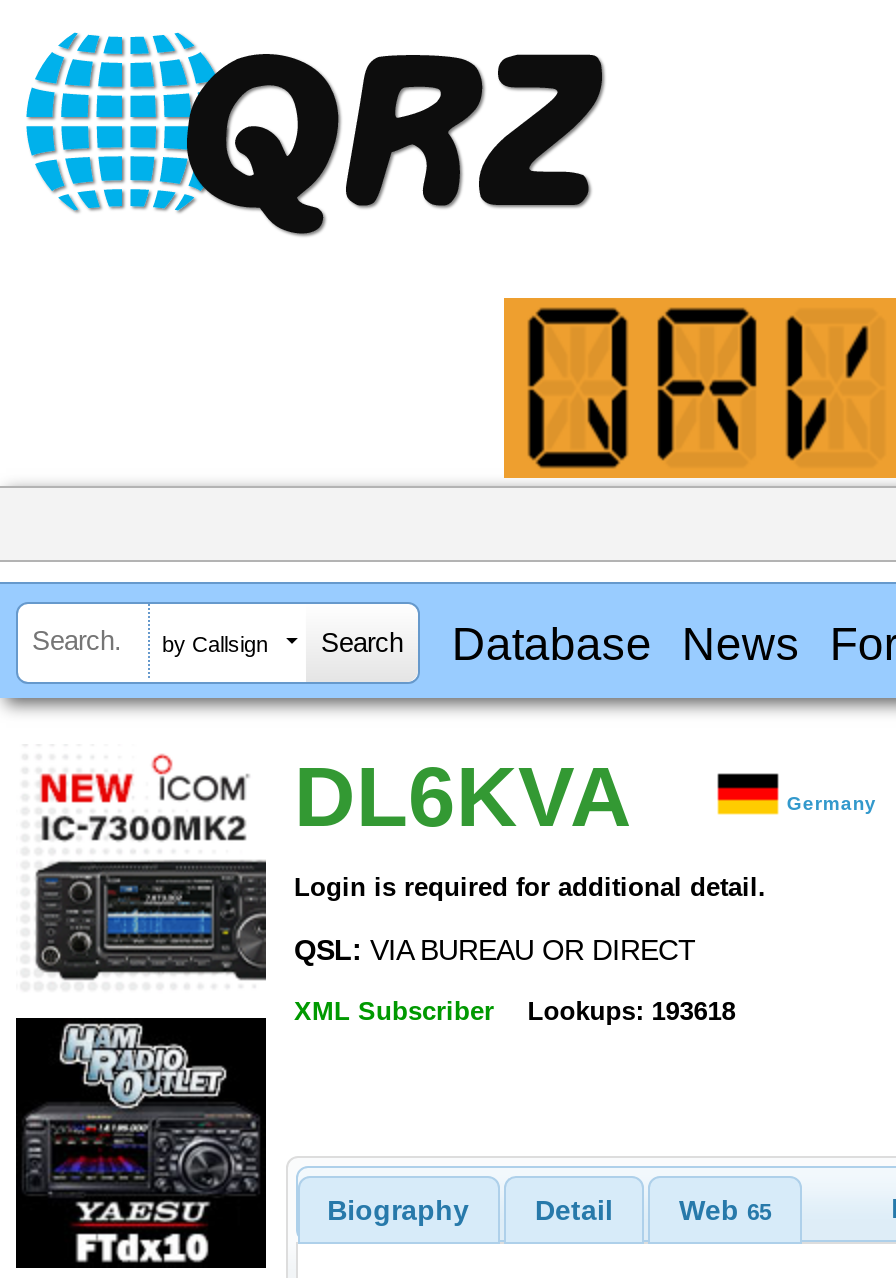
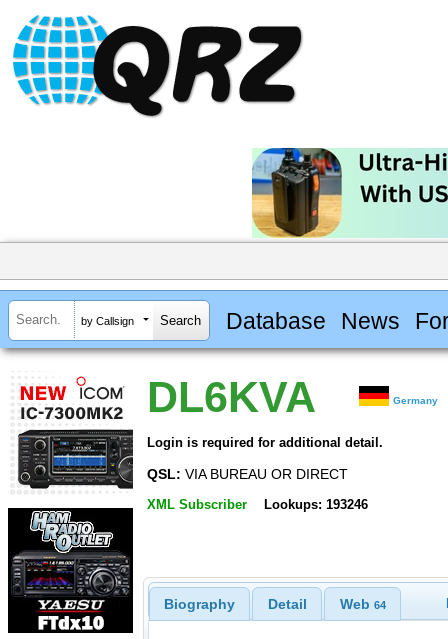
- [image]
+ [image]

- XML Subscriber Lookups: 193618
+ XML Subscriber Lookups: 193246

- Web 65
+ Web 64
